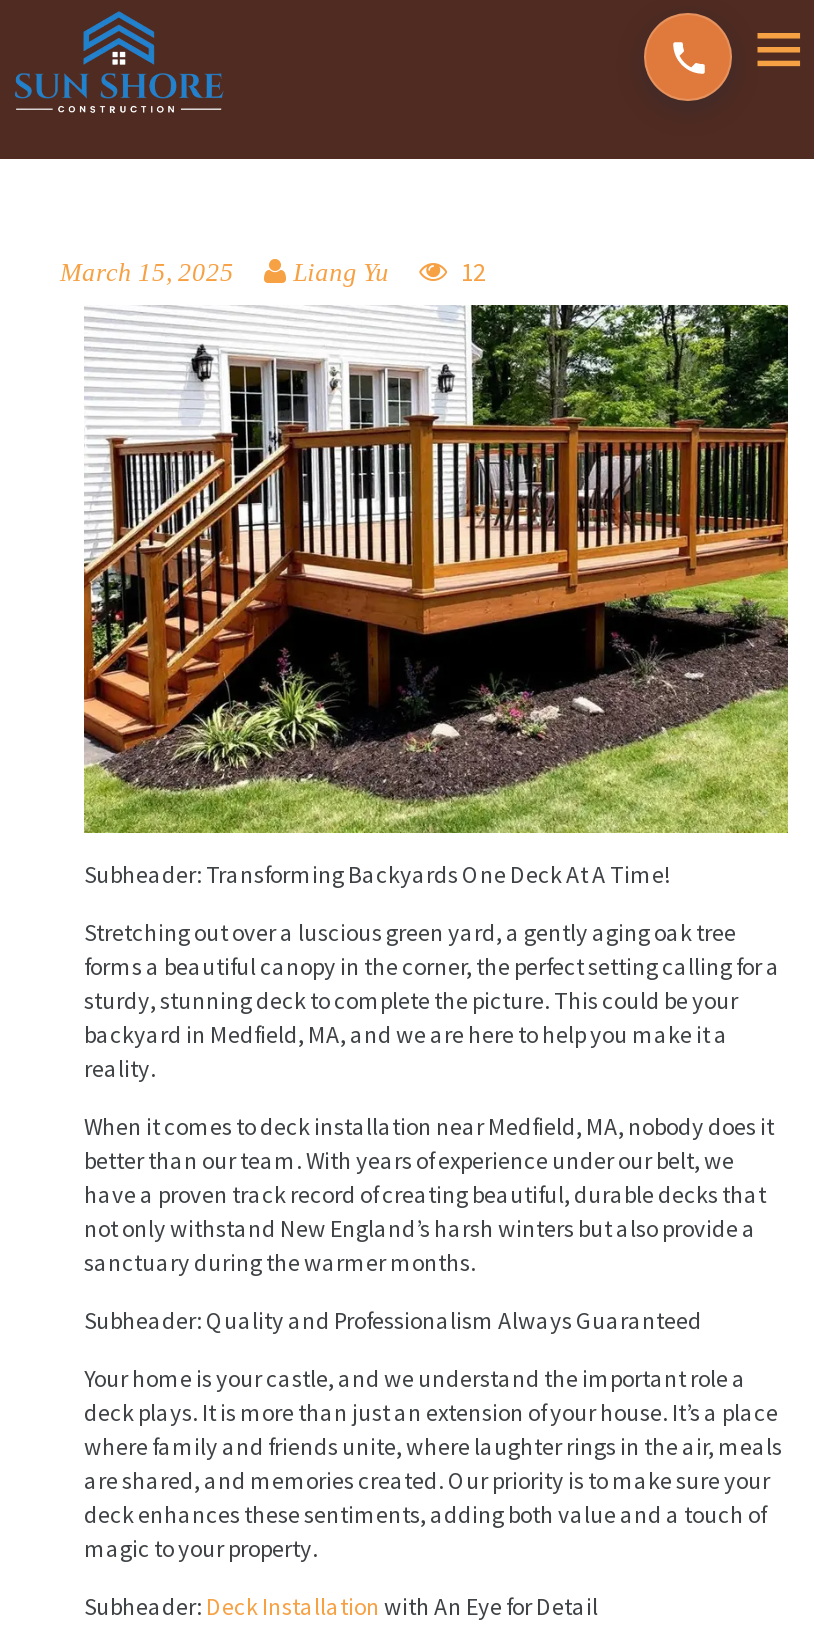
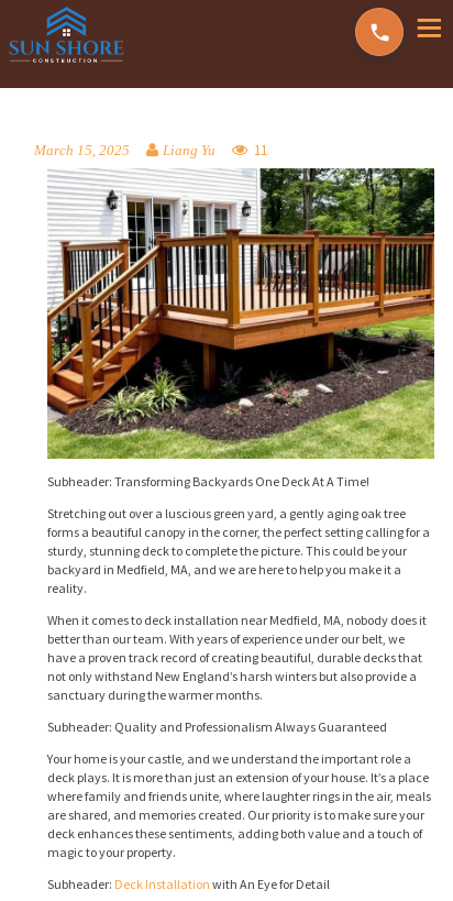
- 12
+ 11
